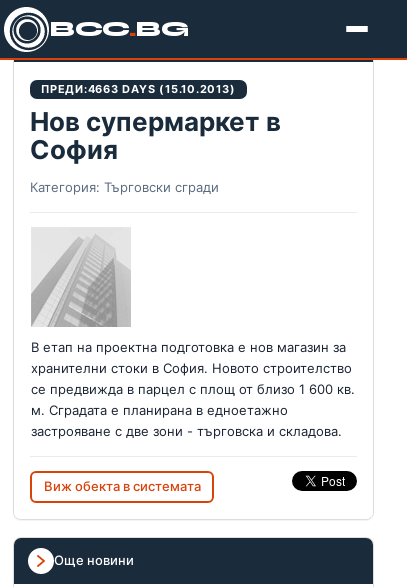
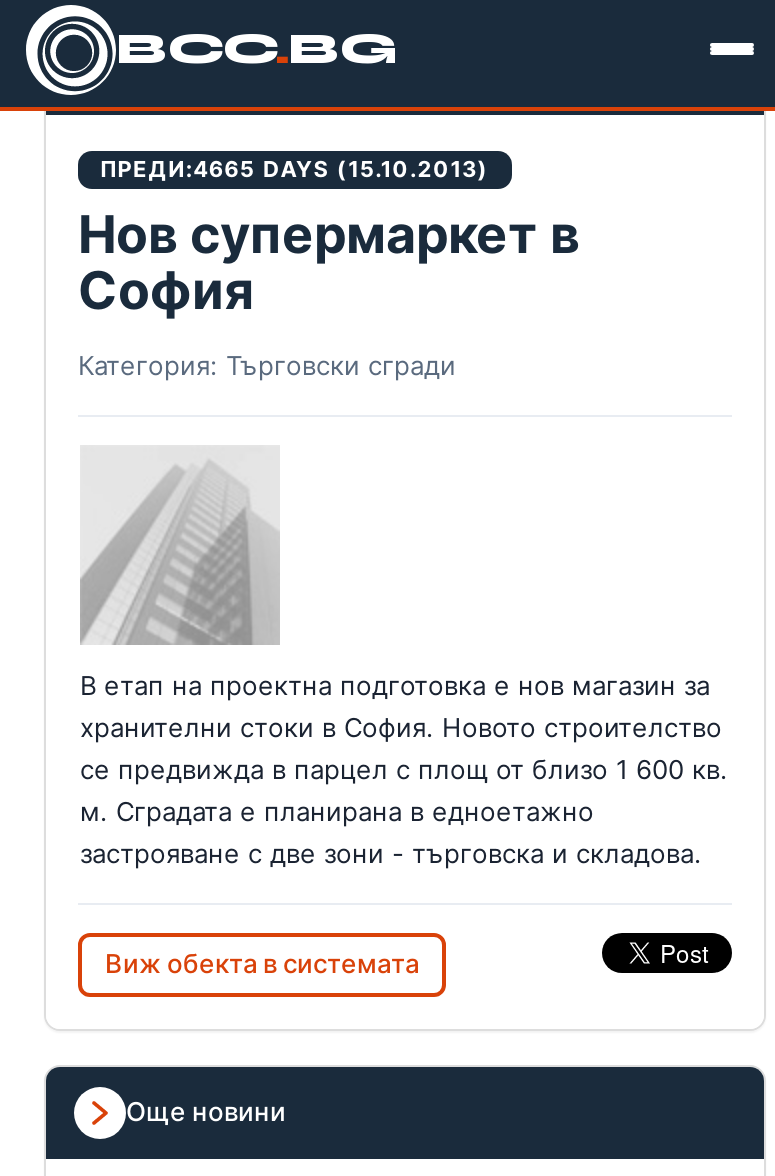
- ПРЕДИ:4663 DAYS (15.10.2013)
+ ПРЕДИ:4665 DAYS (15.10.2013)
